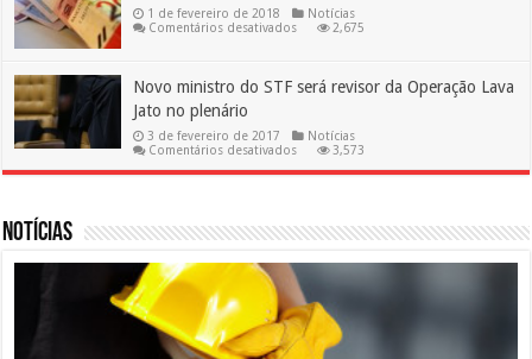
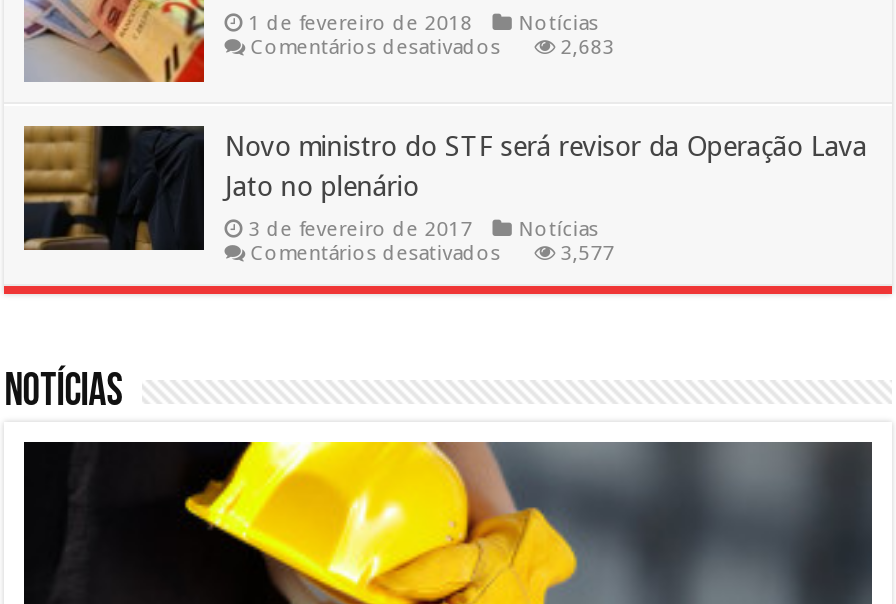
- 2,675
+ 2,683

- 3,573
+ 3,577
